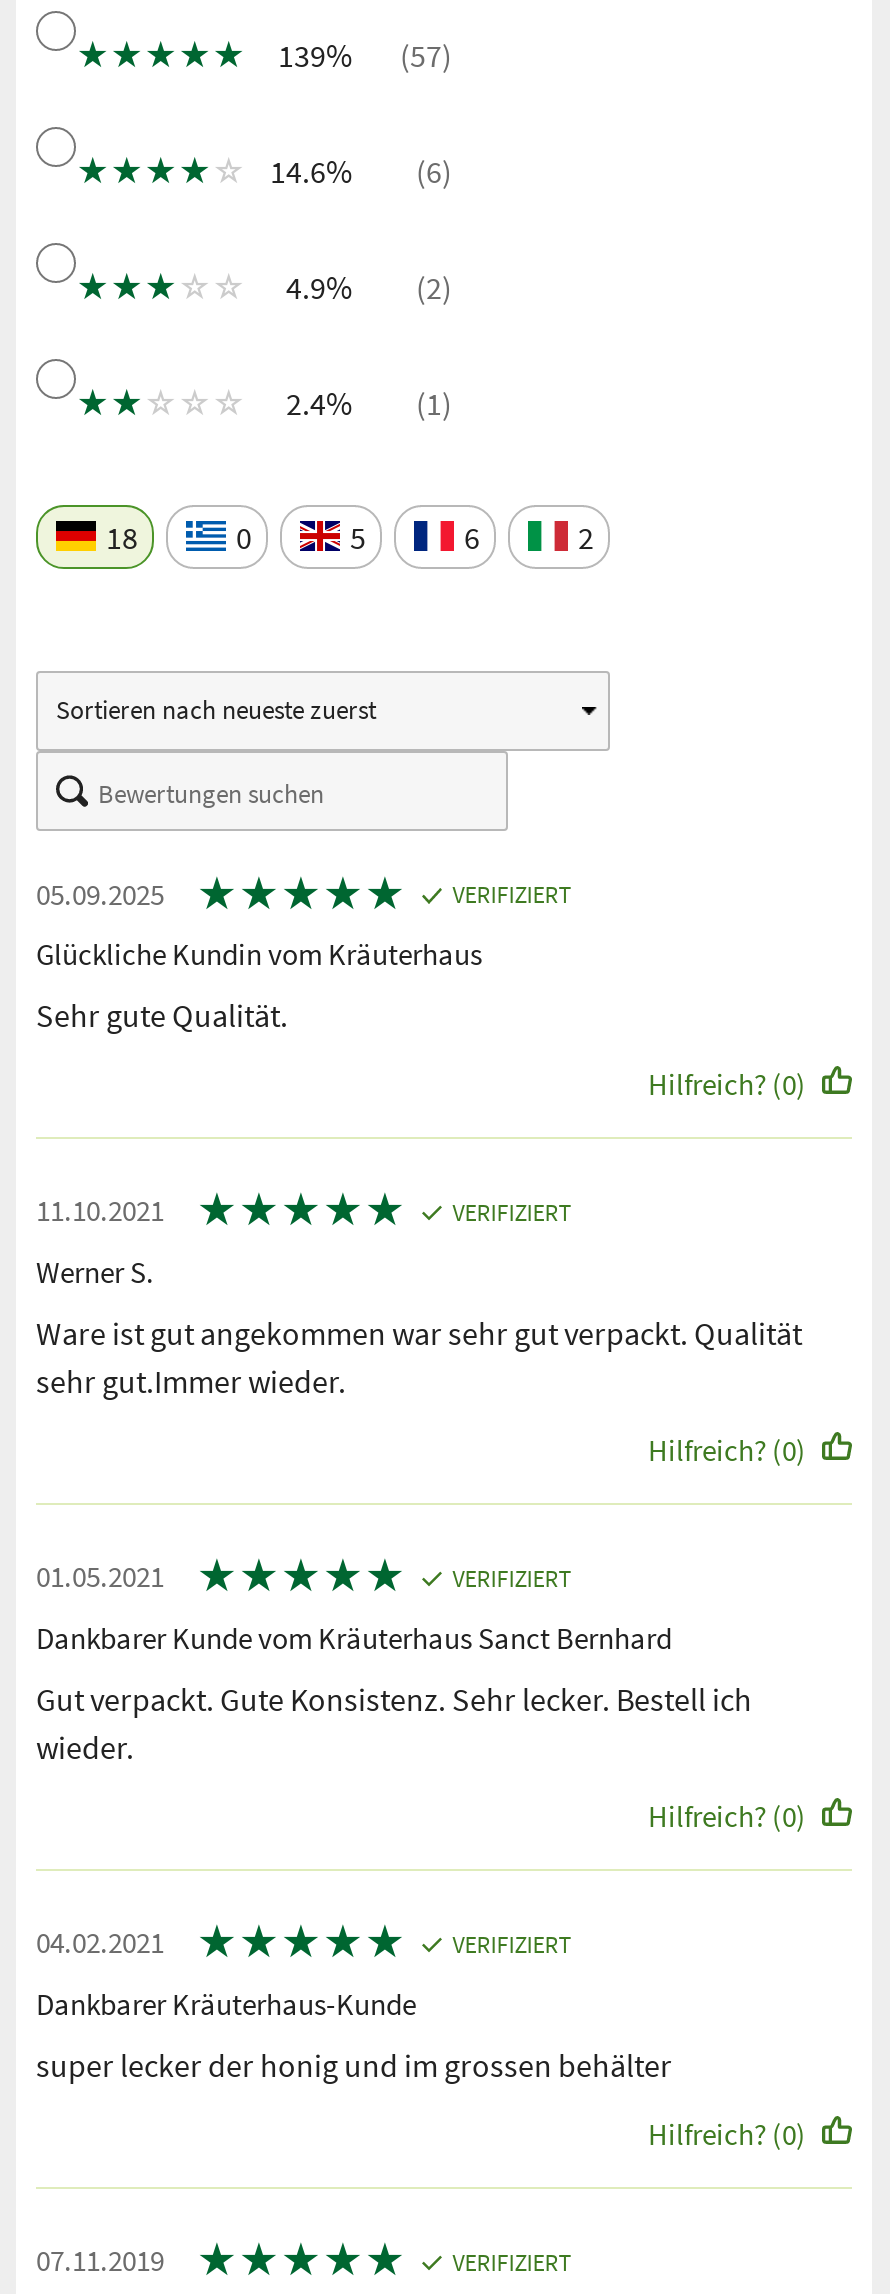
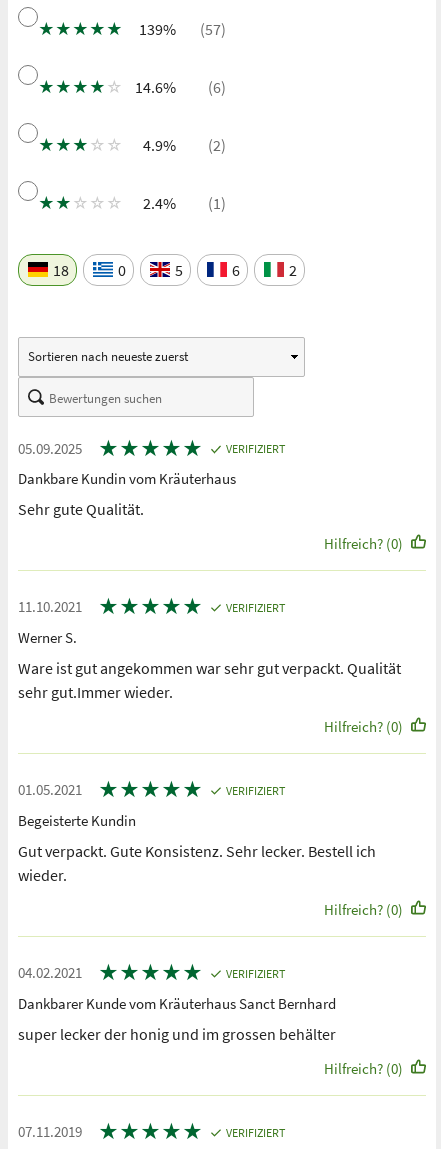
- Glückliche Kundin vom Kräuterhaus
+ Dankbare Kundin vom Kräuterhaus

+ Begeisterte Kundin

moved down: Dankbarer Kunde vom Kräuterhaus Sanct Bernhard

- Dankbarer Kräuterhaus-Kunde
